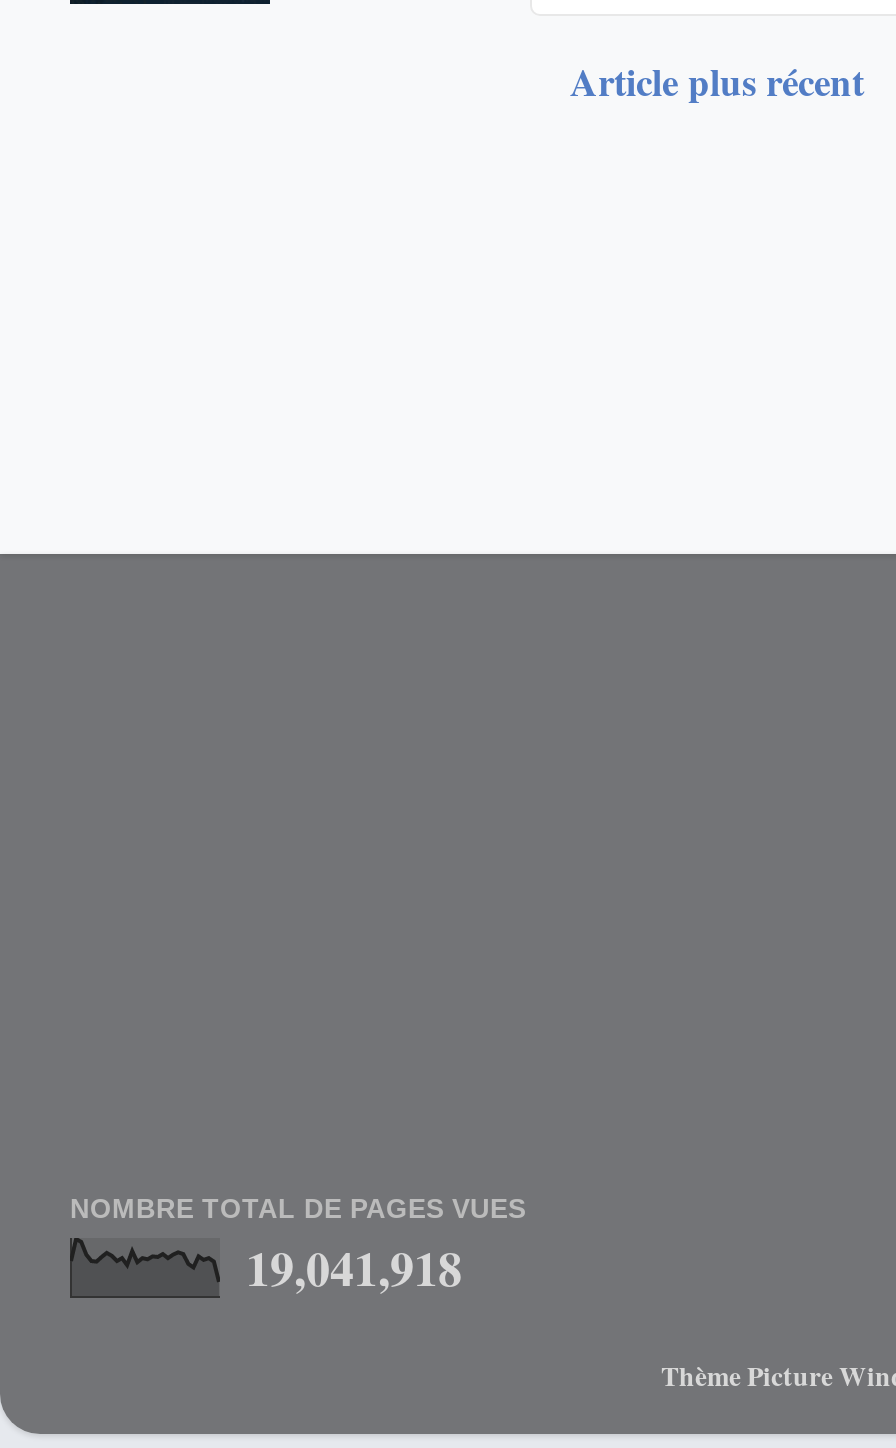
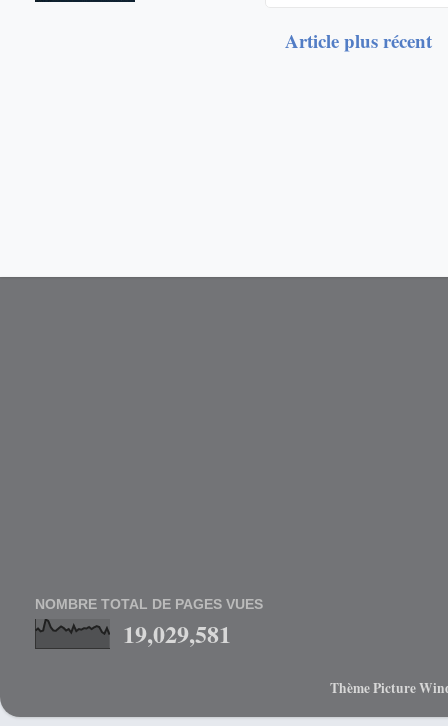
- 19,041,918
+ 19,029,581
